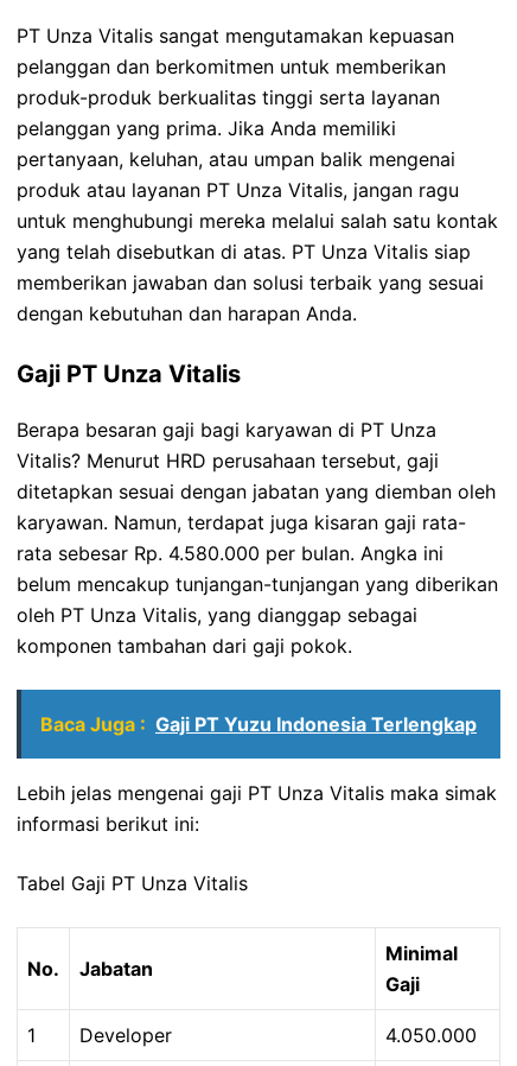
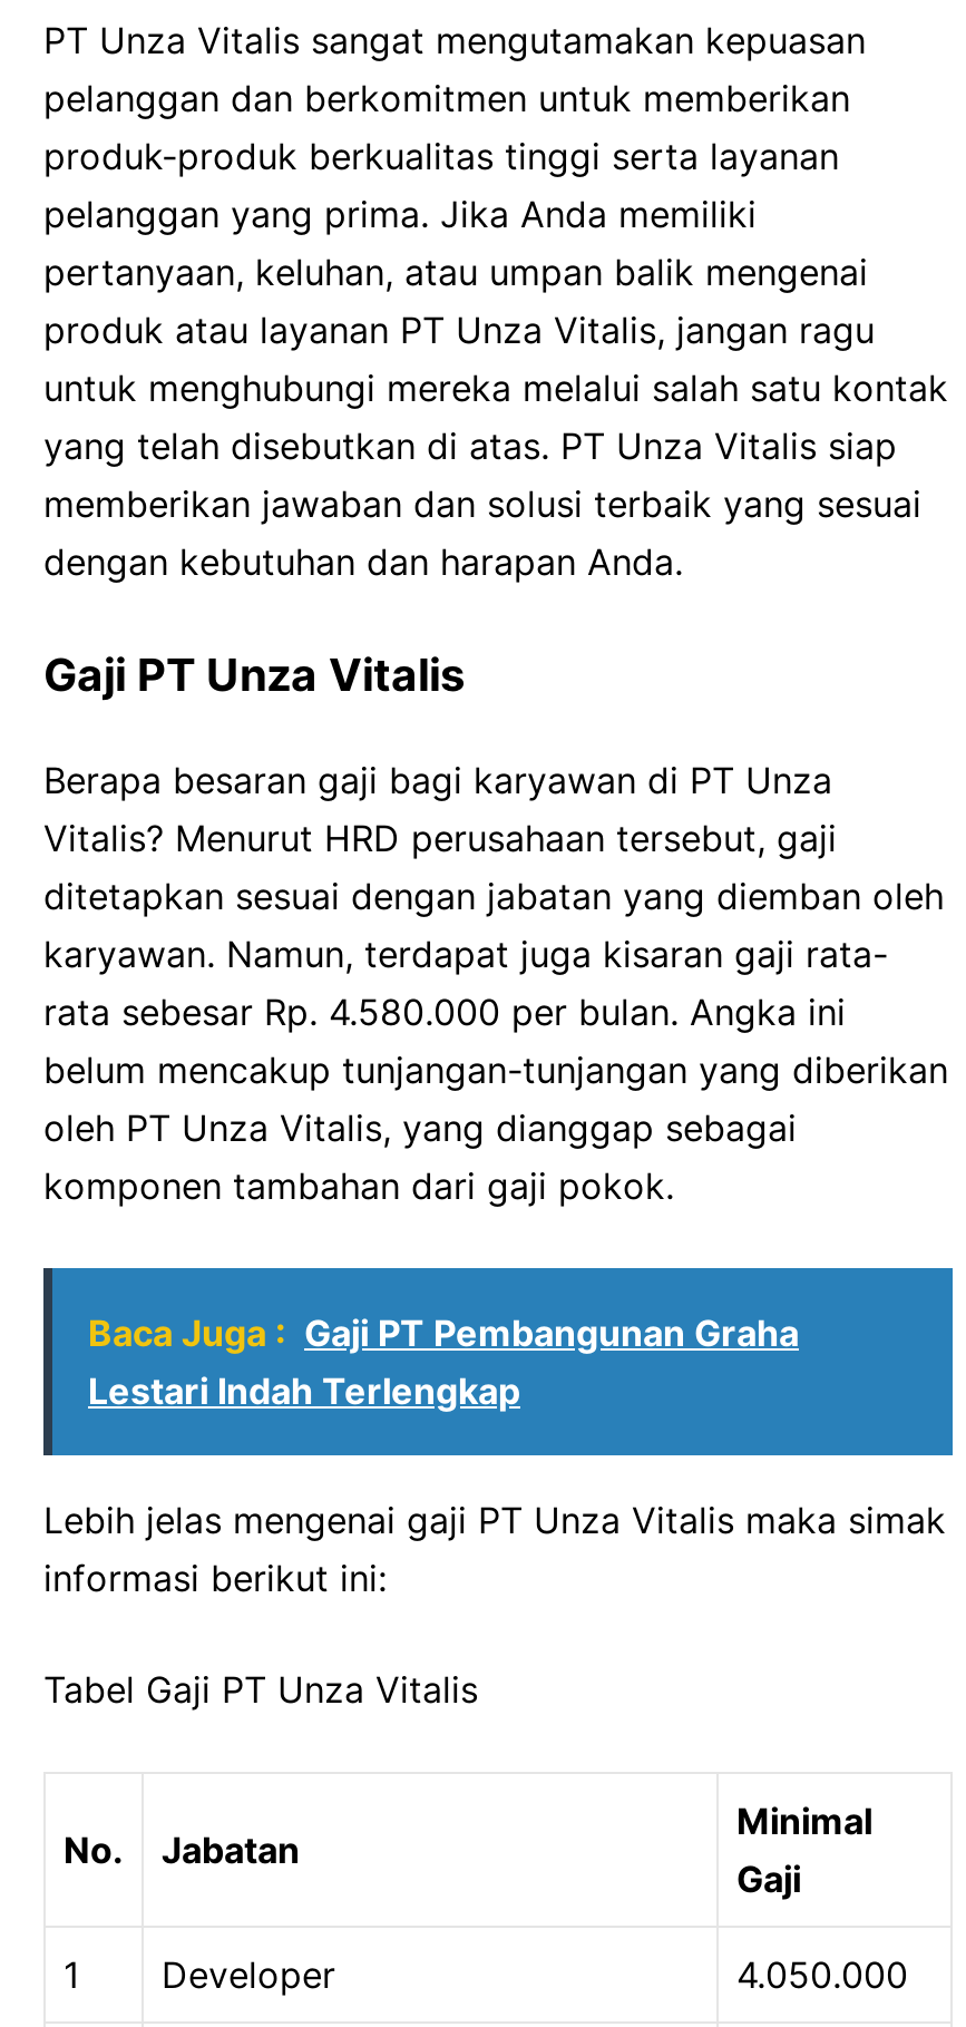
- Baca Juga : Gaji PT Yuzu Indonesia Terlengkap
+ Baca Juga : Gaji PT Pembangunan Graha
+ Lestari Indah Terlengkap
